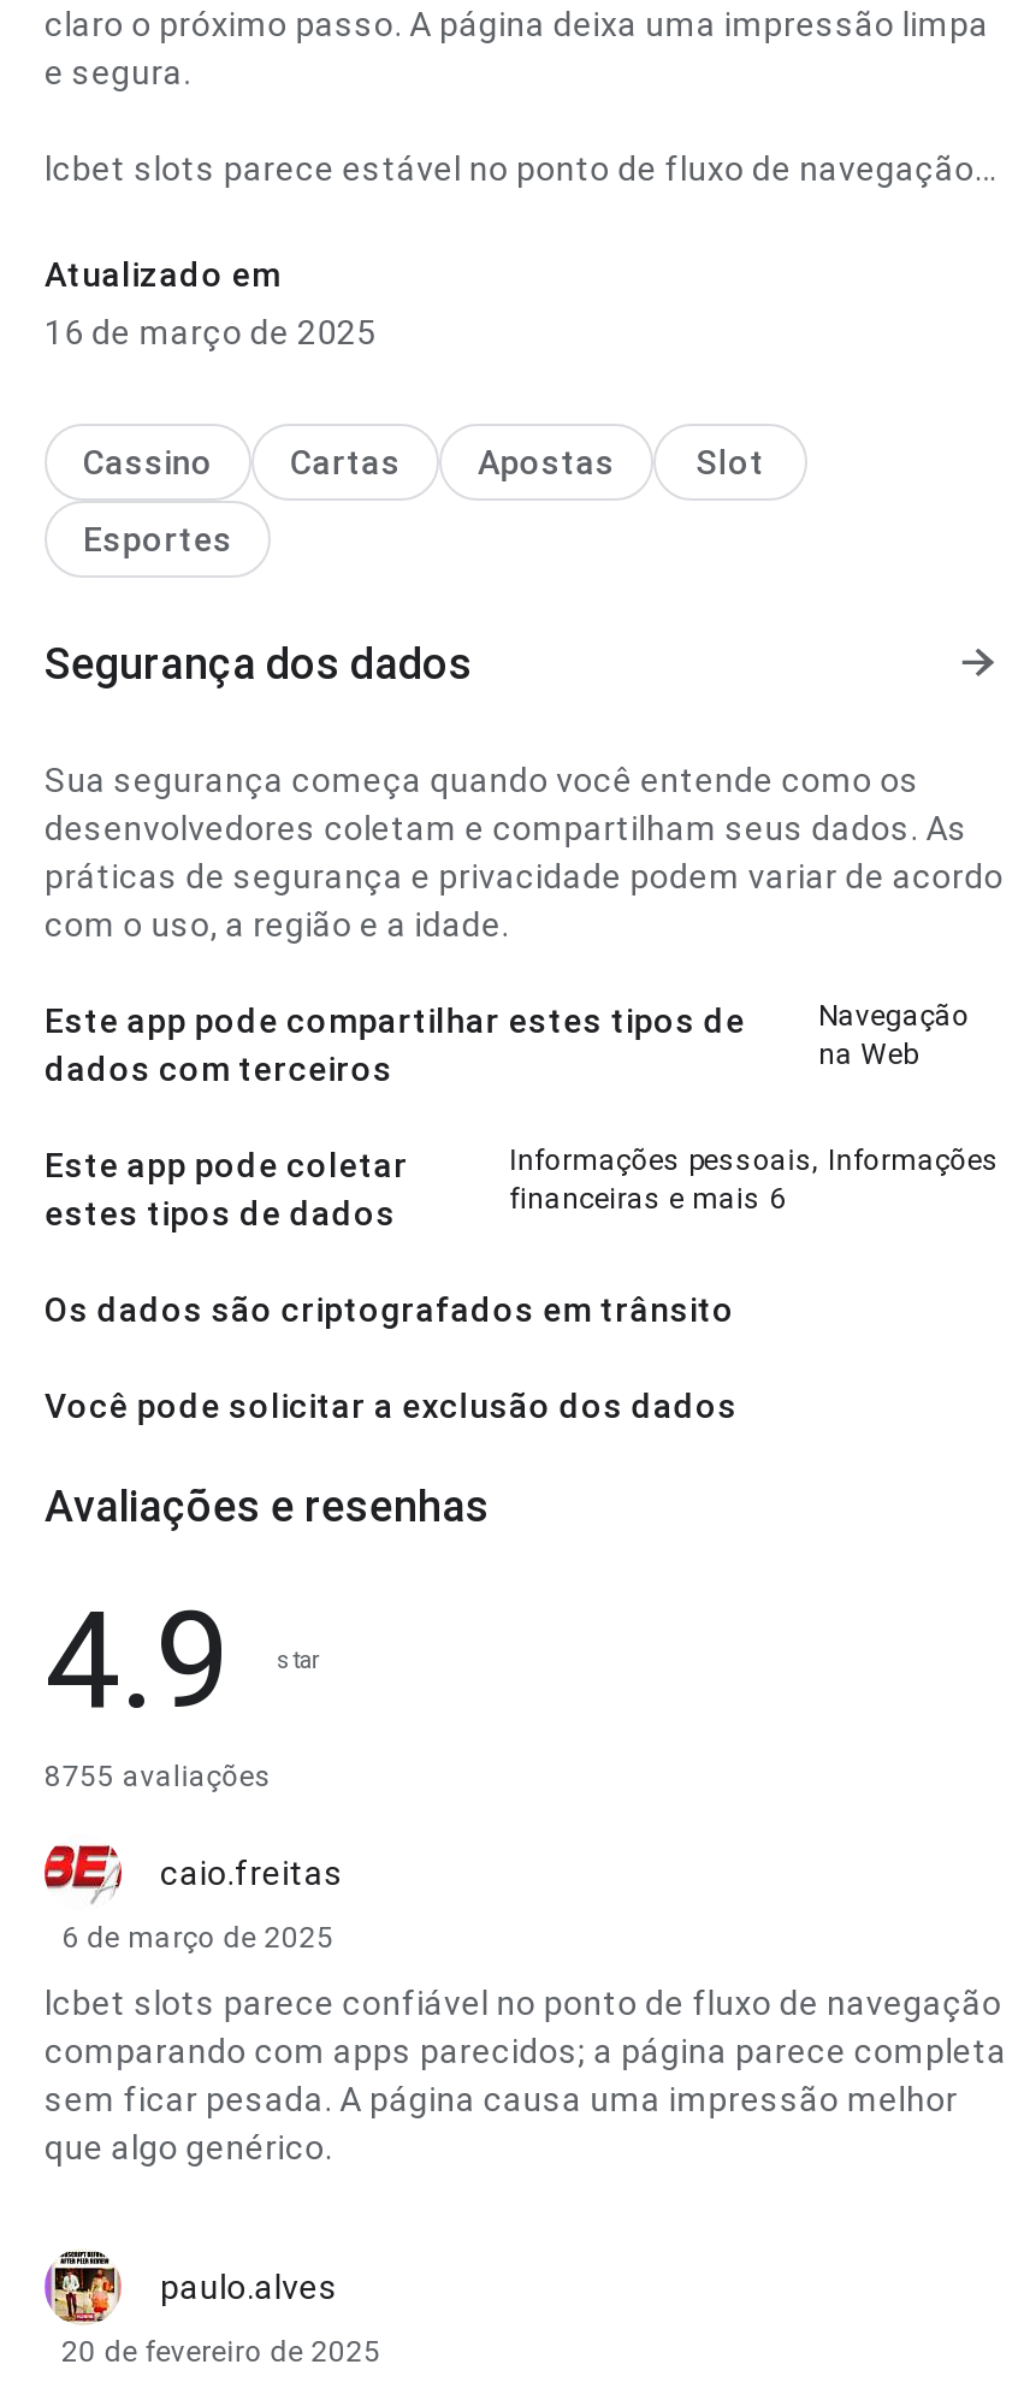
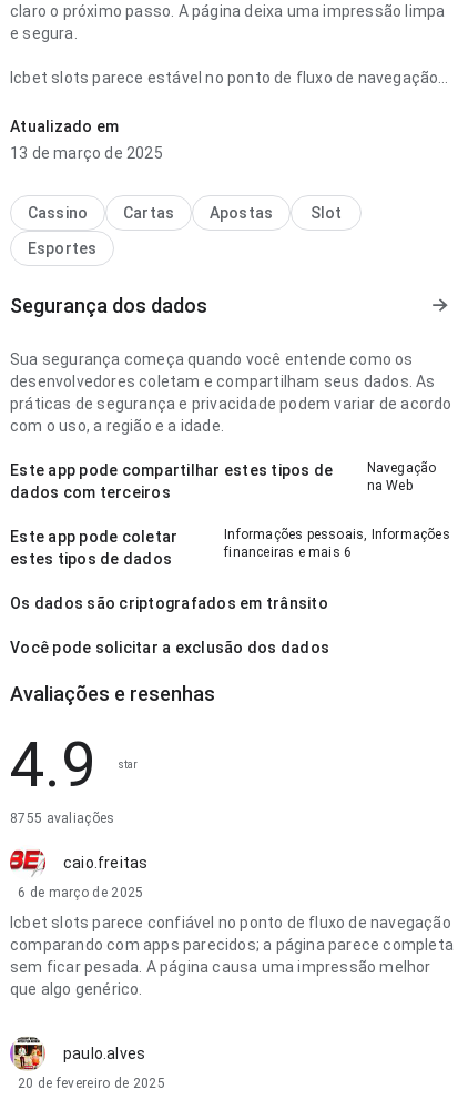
- 16 de março de 2025
+ 13 de março de 2025
